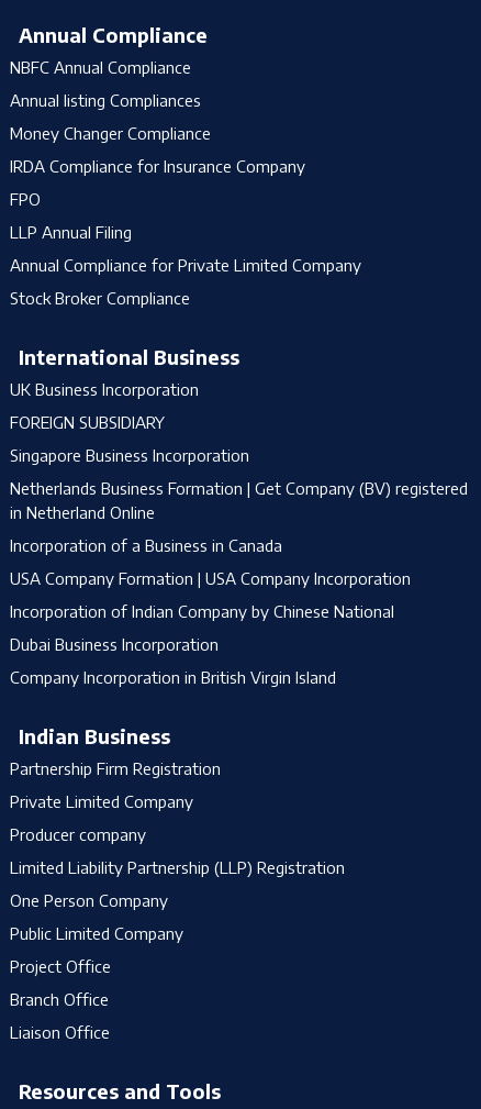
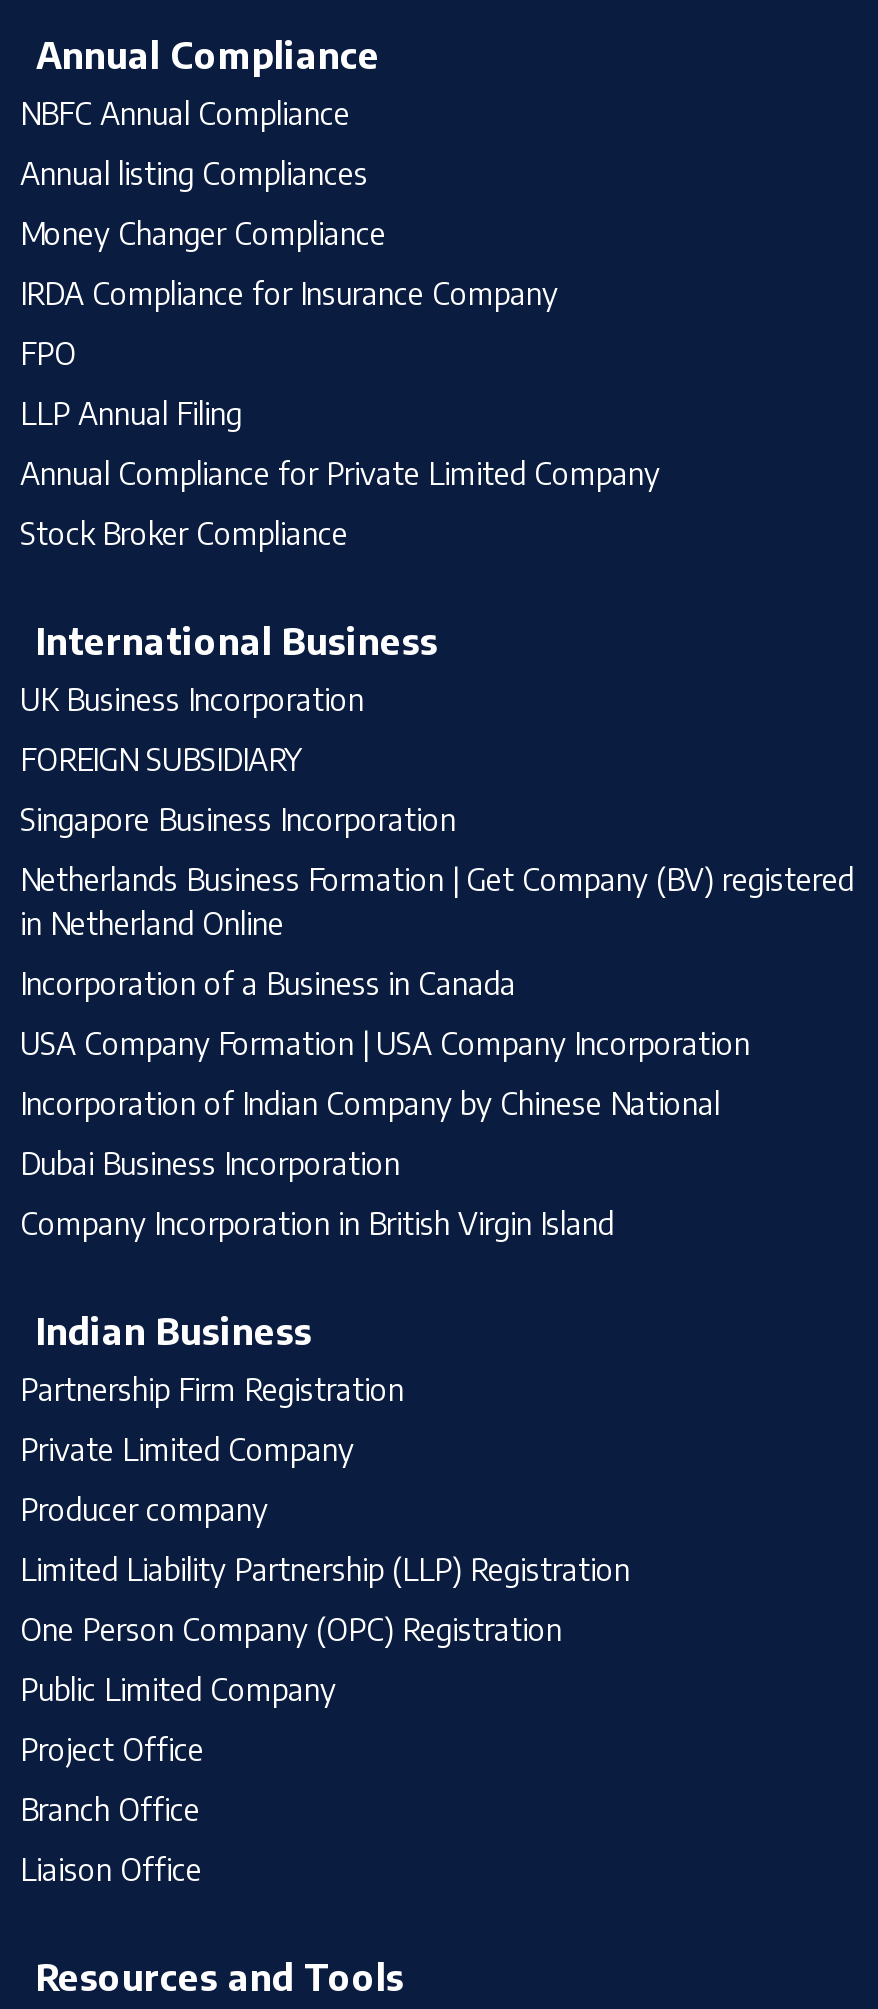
- One Person Company
+ One Person Company (OPC) Registration
